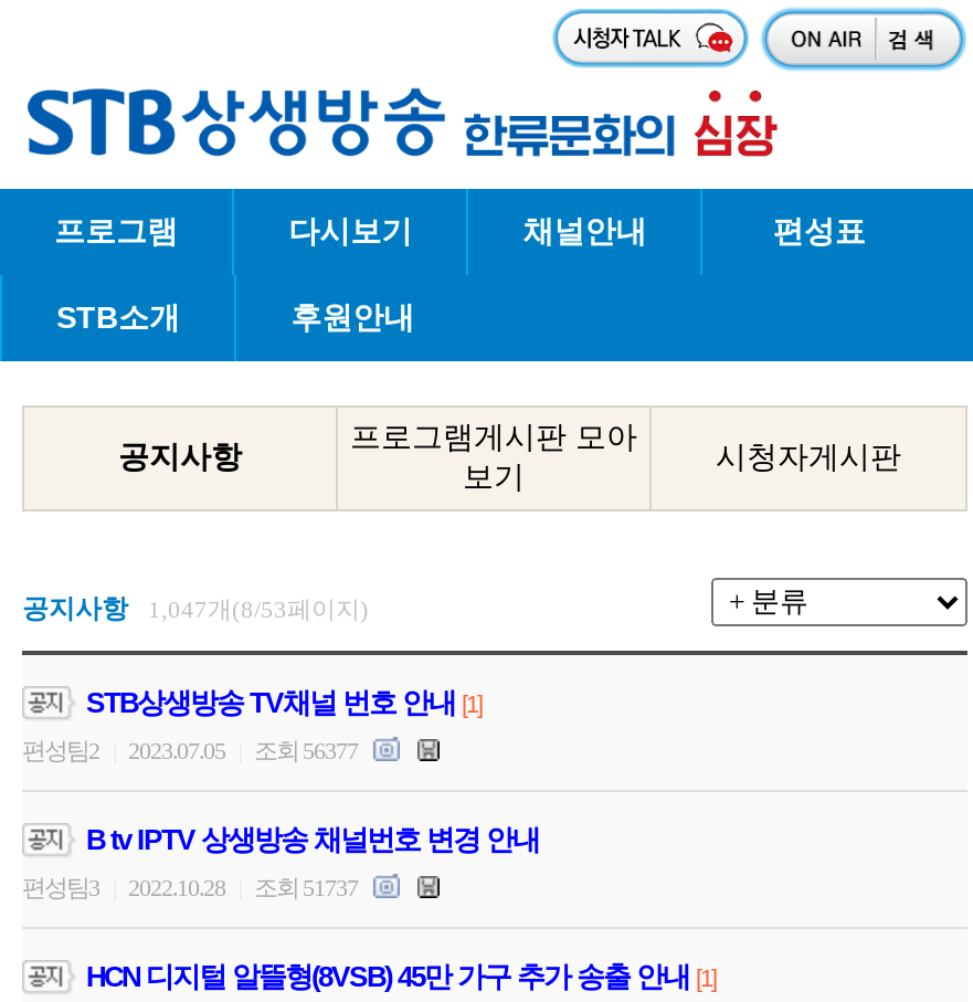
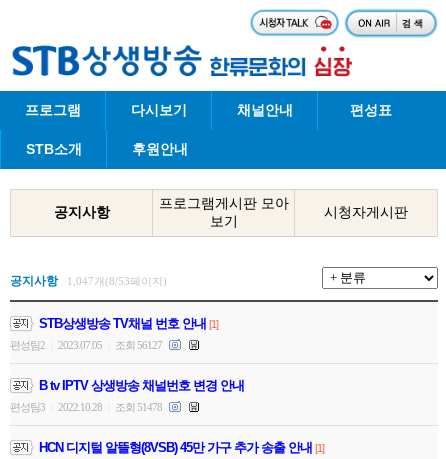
- 편성팀2 2023.07.05 조회 56377
+ 편성팀2 2023.07.05 조회 56127

- 편성팀3 2022.10.28 조회 51737
+ 편성팀3 2022.10.28 조회 51478
